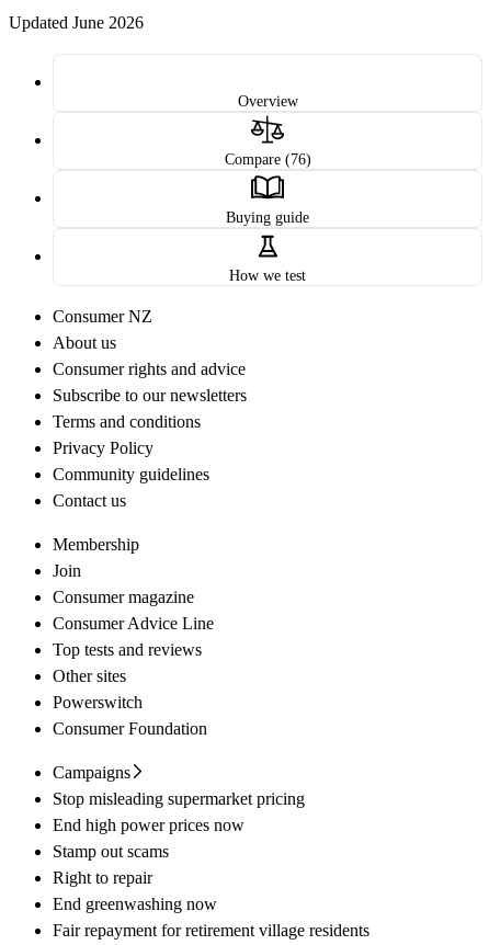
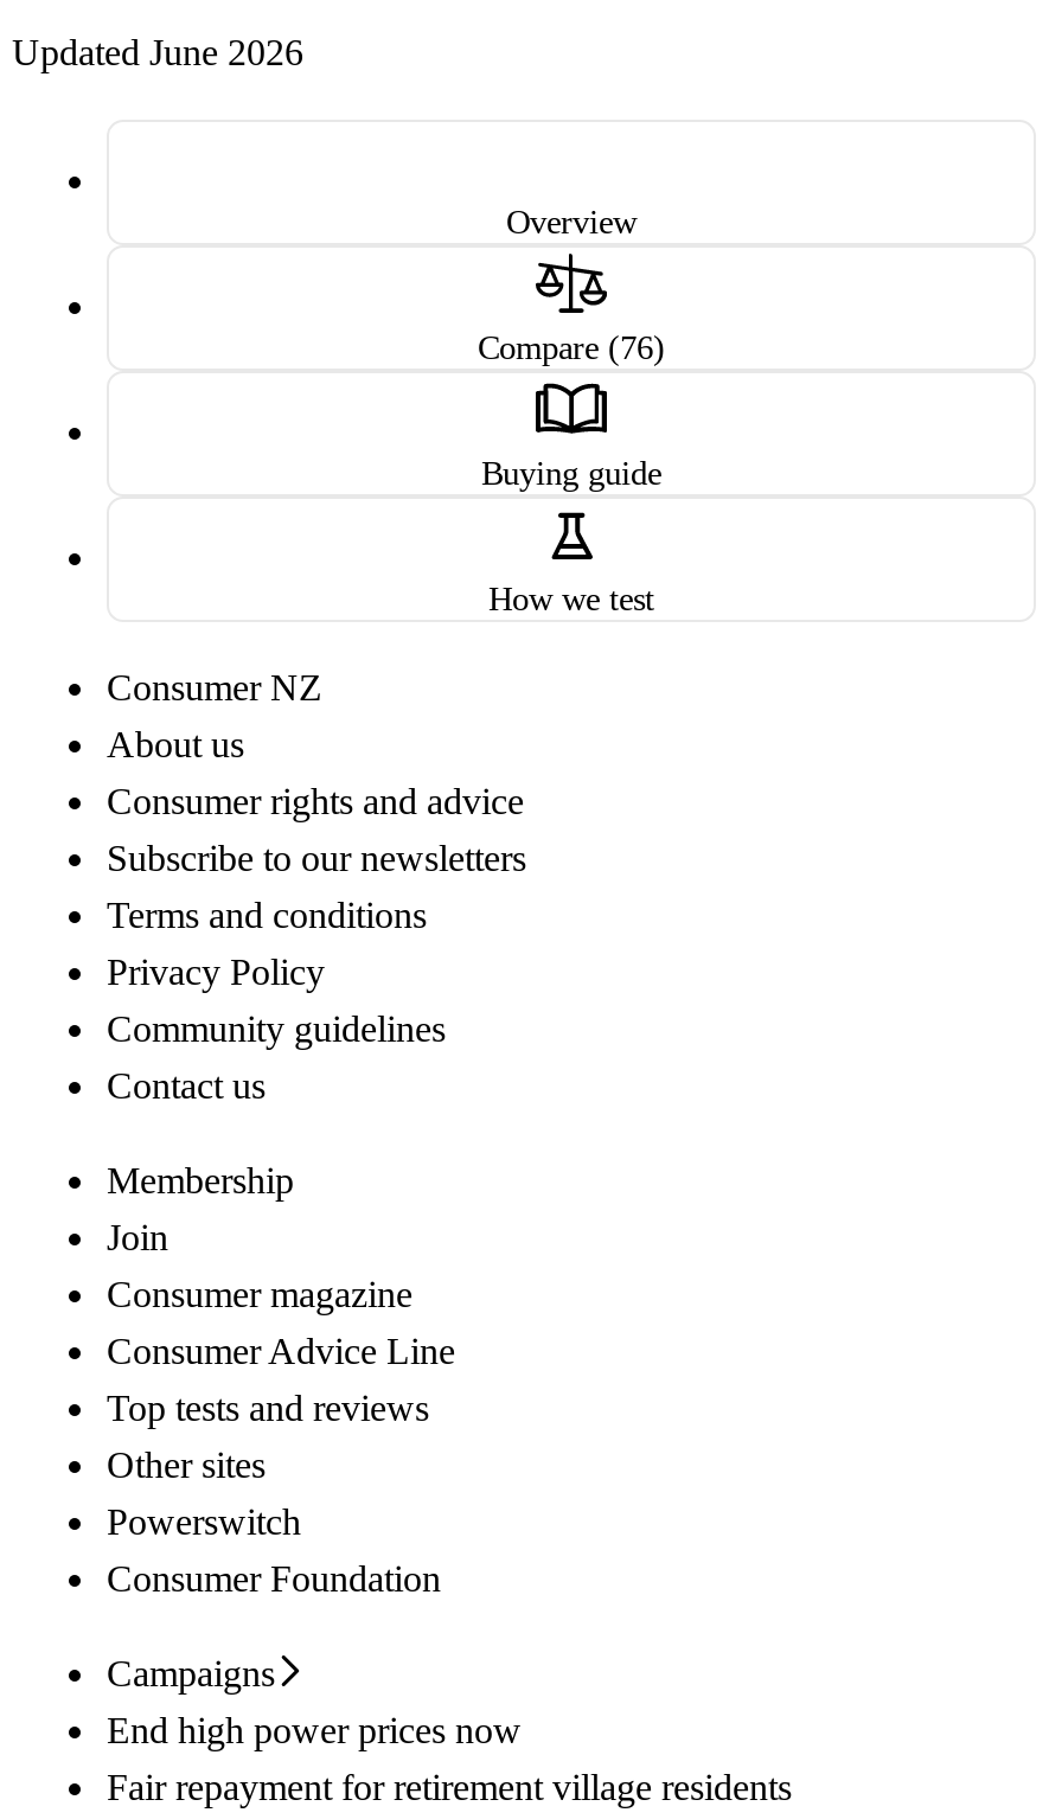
- Stop misleading supermarket pricing

- Stamp out scams
- Right to repair
- End greenwashing now
